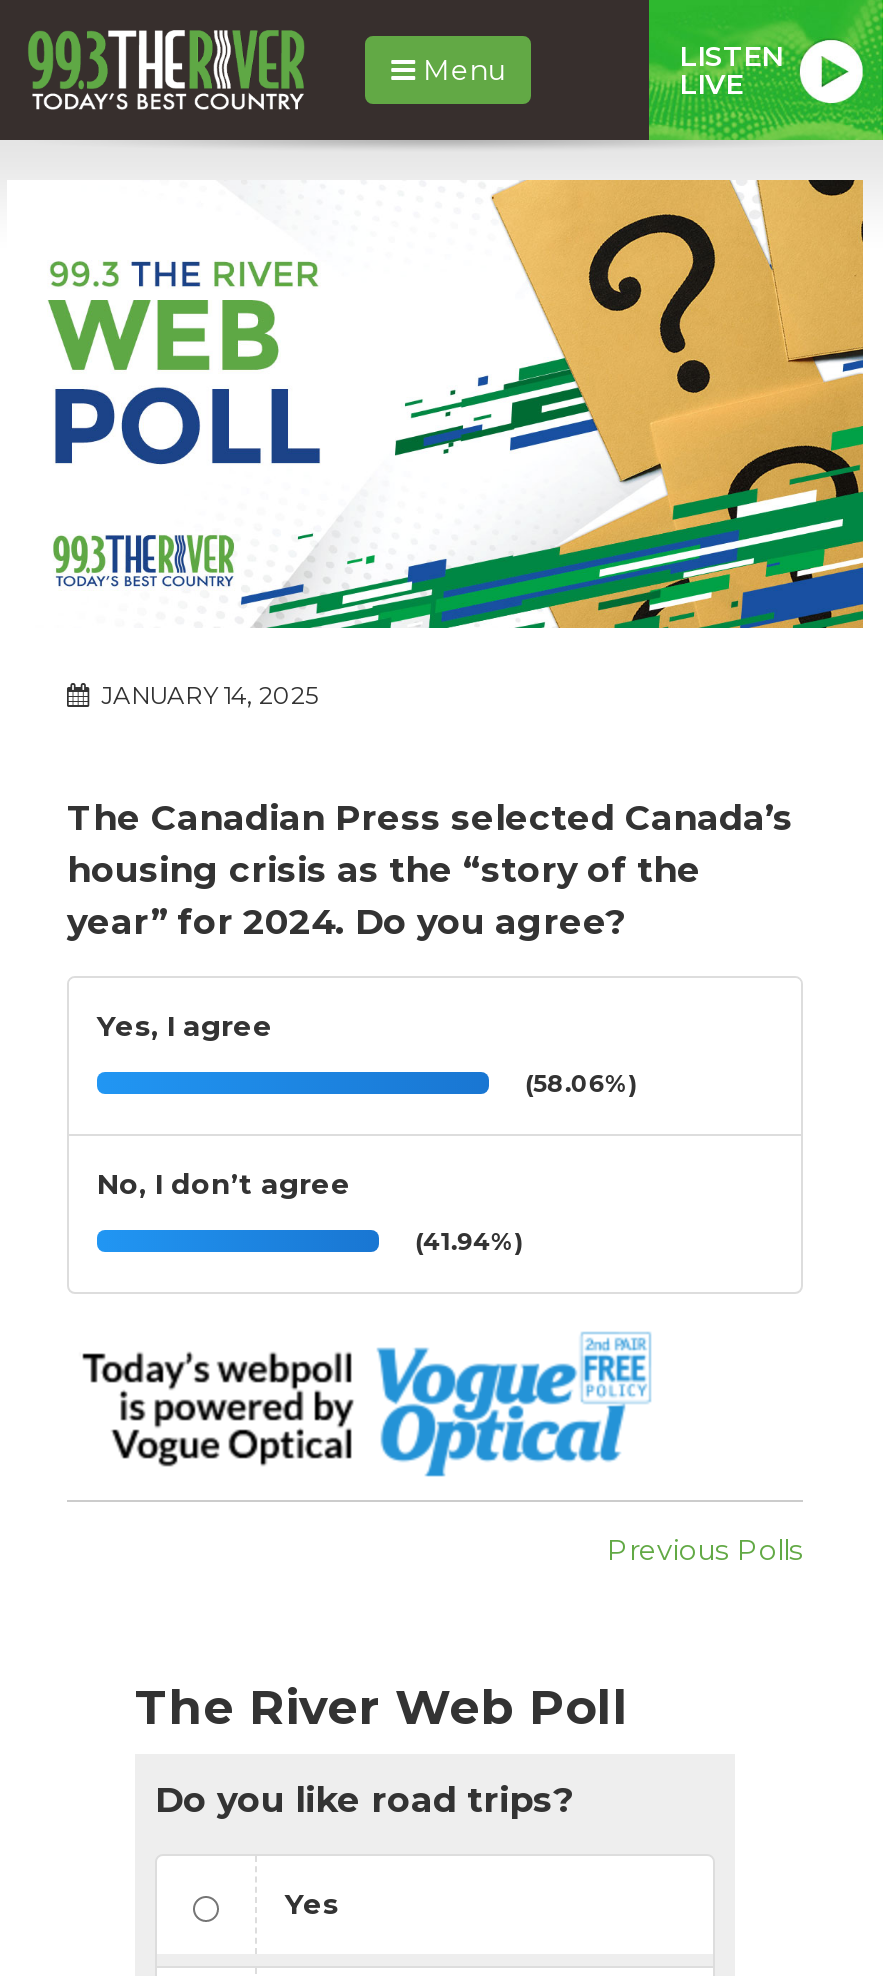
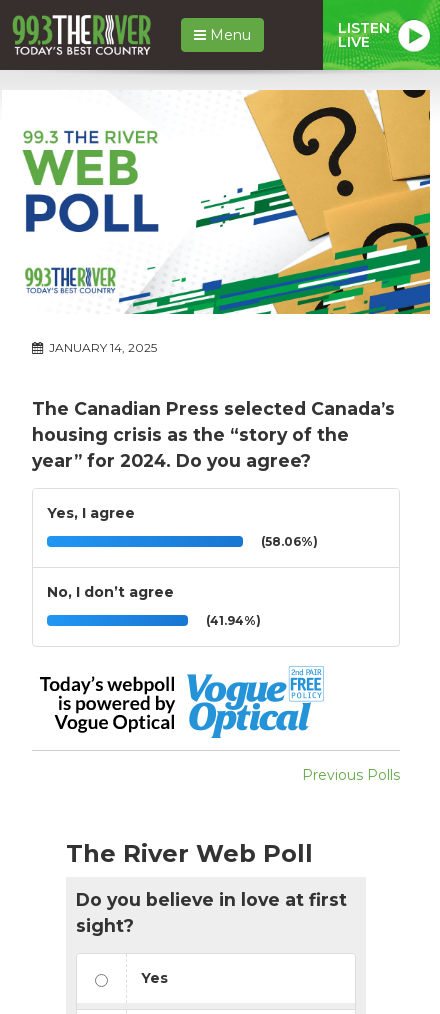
- Do you like road trips?
+ Do you believe in love at first
+ sight?
